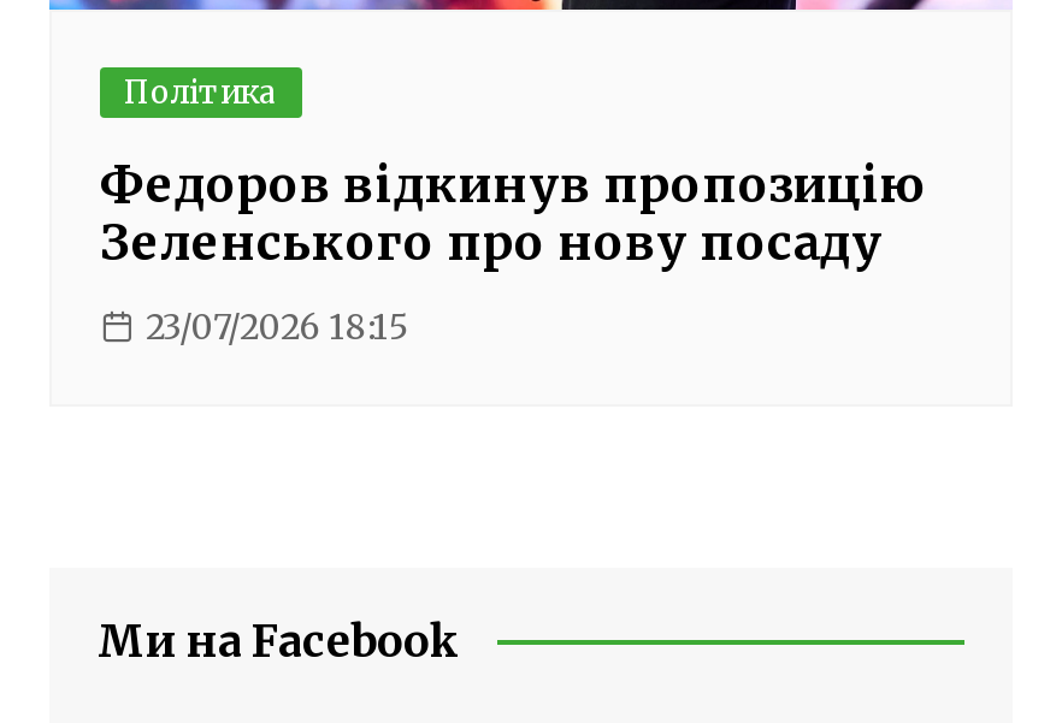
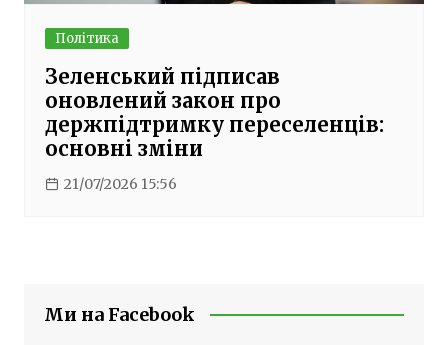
- Федоров відкинув пропозицію
- Зеленського про нову посаду
+ Зеленський підписав
+ оновлений закон про
+ держпідтримку переселенців:
+ основні зміни

- 23/07/2026 18:15
+ 21/07/2026 15:56
